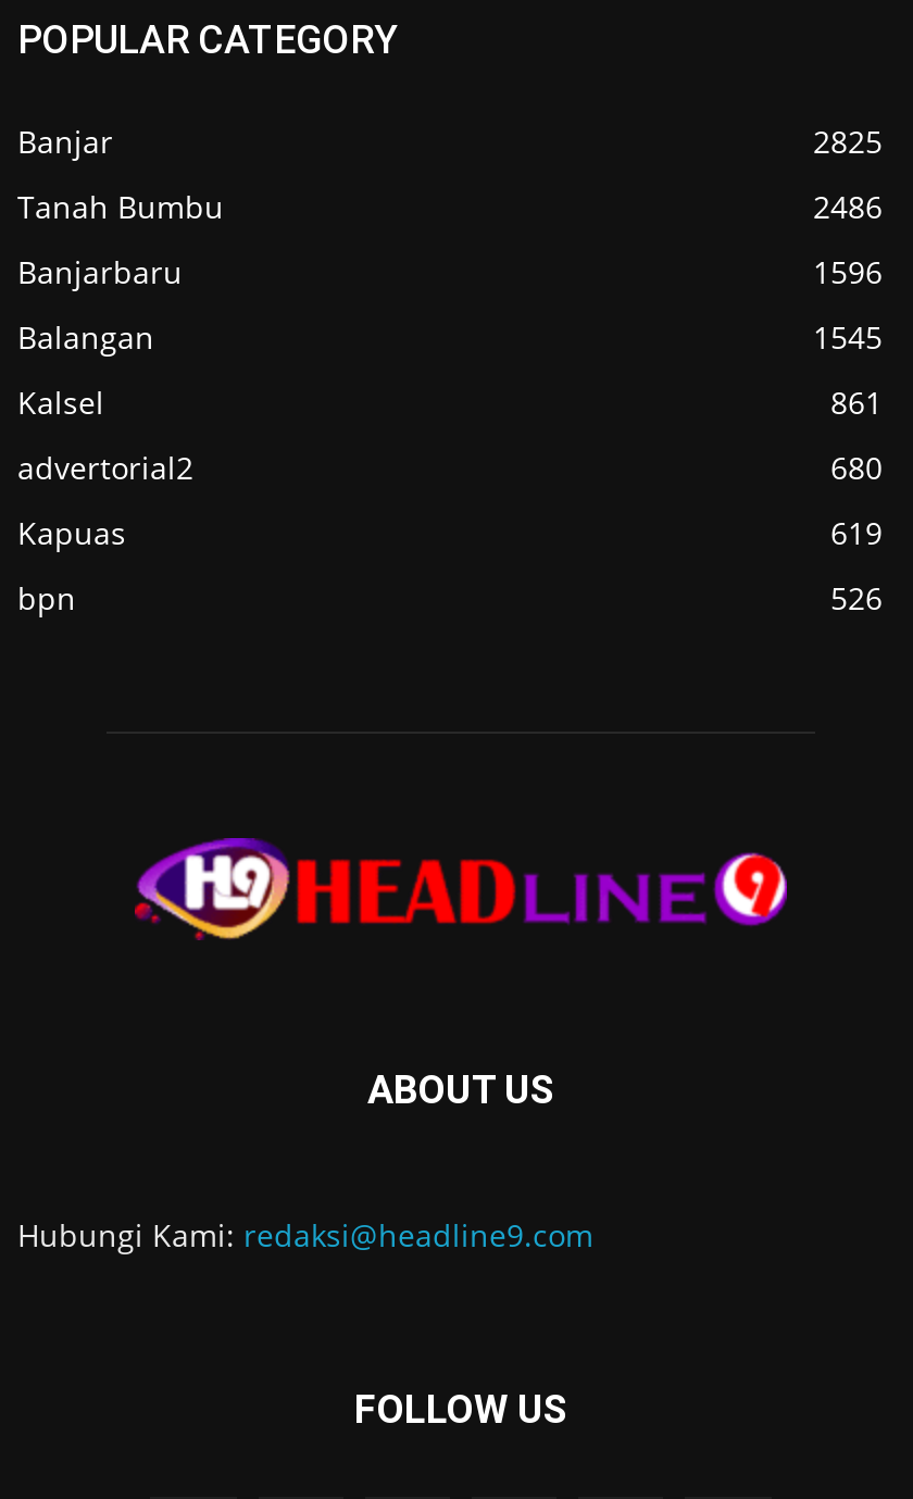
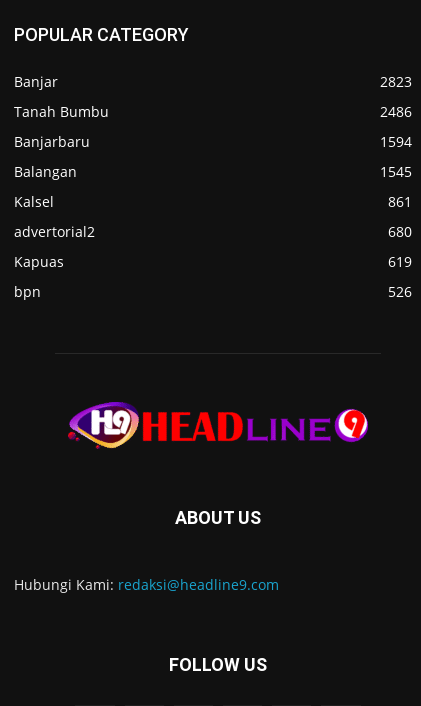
- 2825
+ 2823

- 1596
+ 1594
